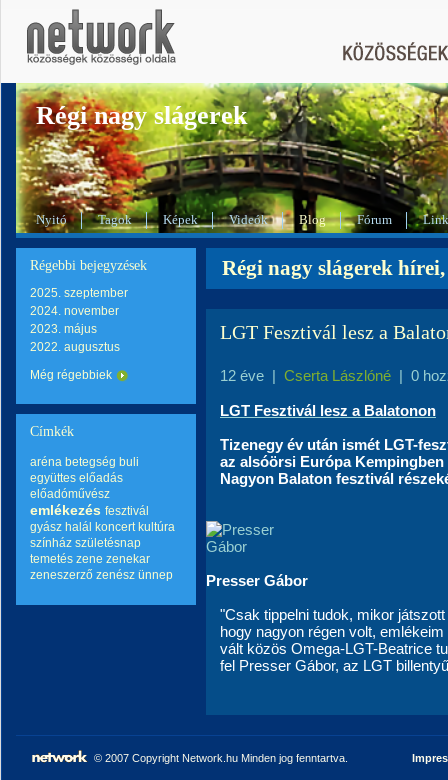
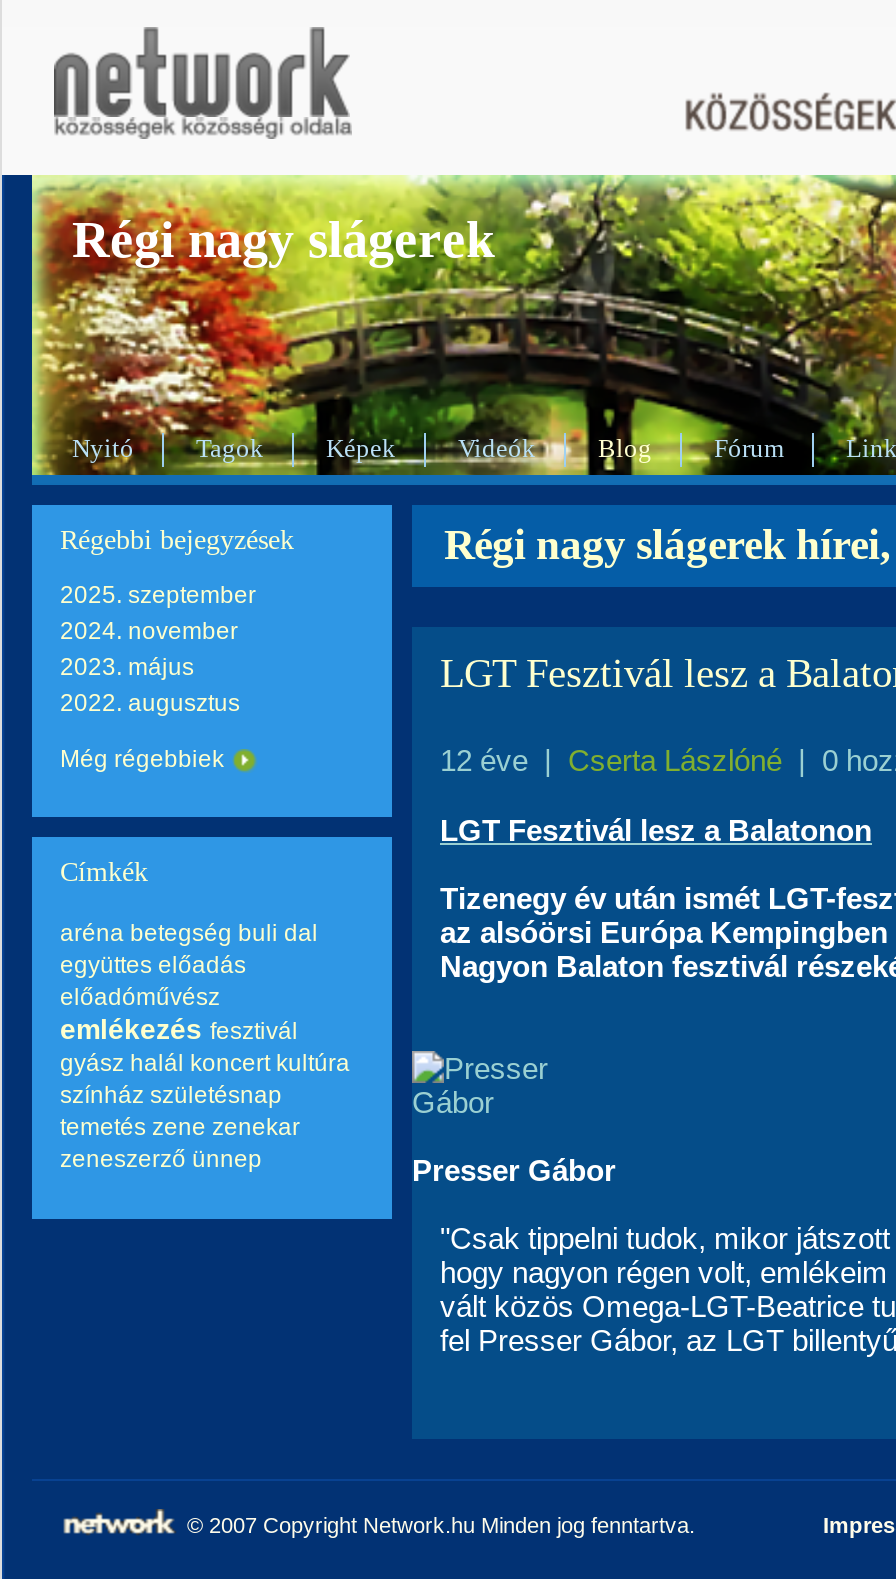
- aréna betegség buli
+ aréna betegség buli dal

- zeneszerző zenész ünnep
+ zeneszerző ünnep
